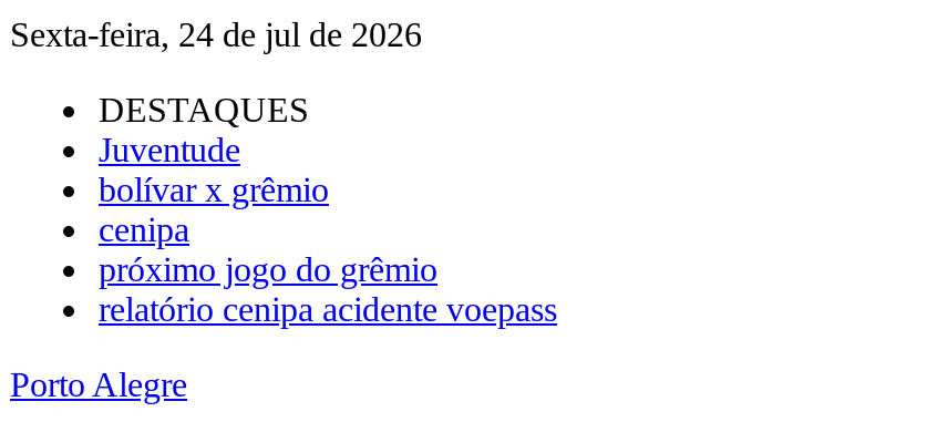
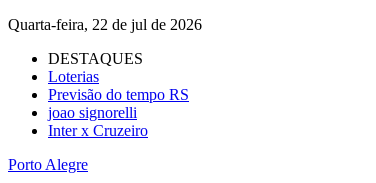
- Sexta-feira, 24 de jul de 2026
+ Quarta-feira, 22 de jul de 2026

- Juventude
- bolívar x grêmio
- cenipa
- próximo jogo do grêmio
- relatório cenipa acidente voepass
+ Loterias
+ Previsão do tempo RS
+ joao signorelli
+ Inter x Cruzeiro
